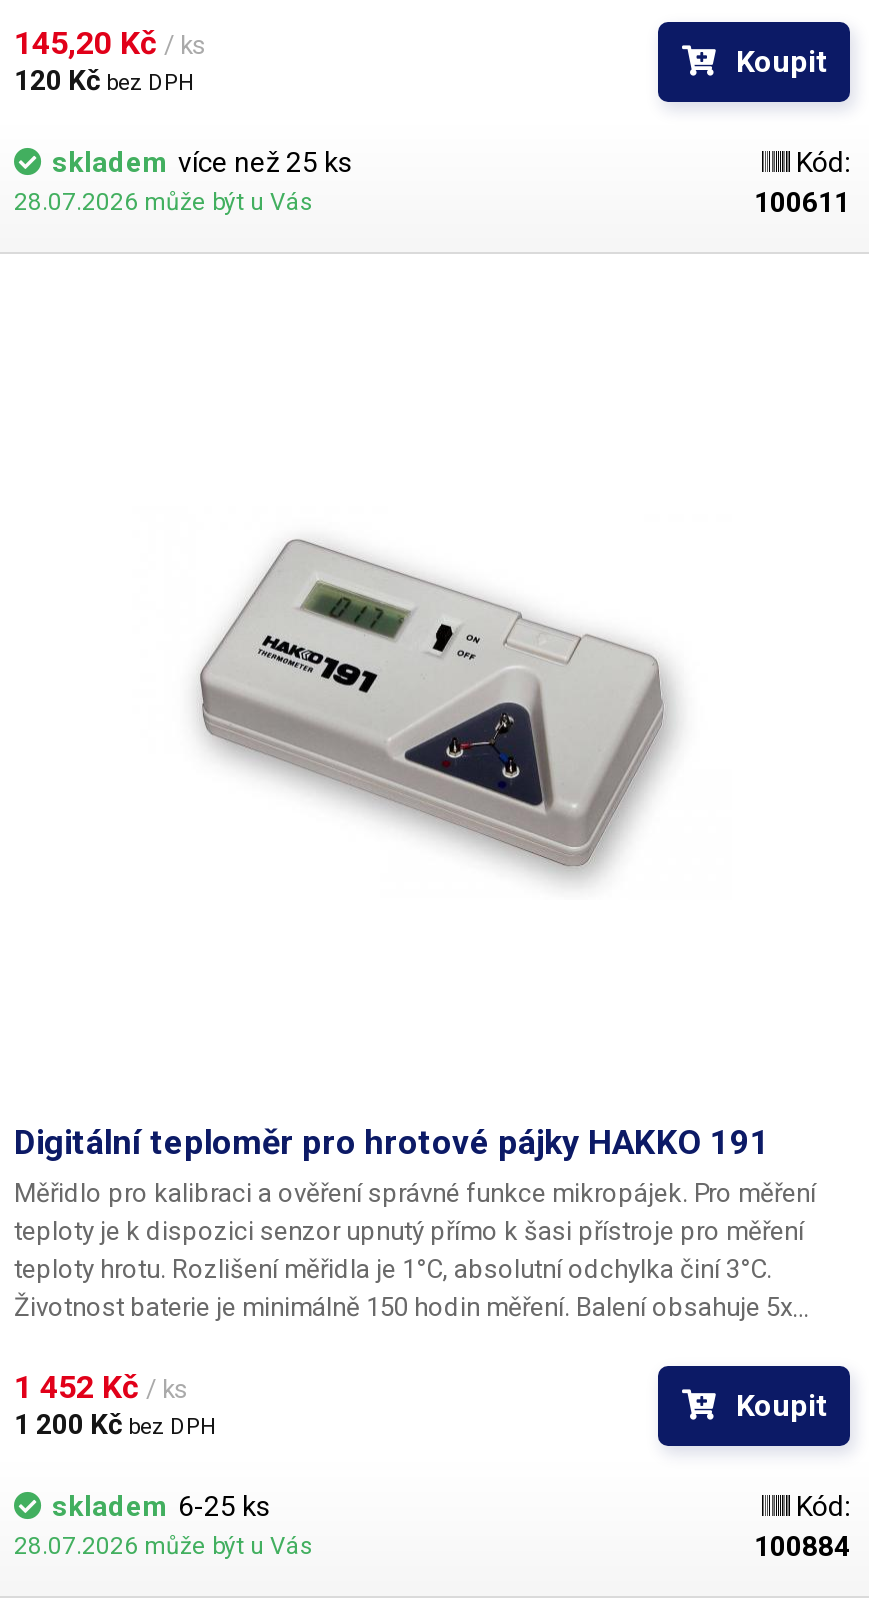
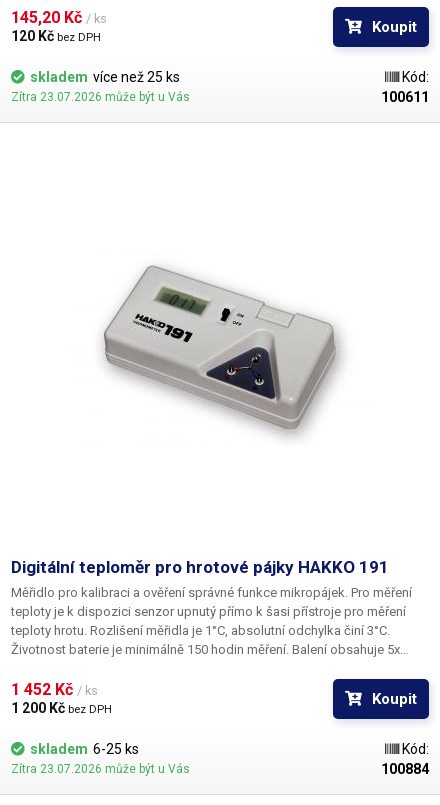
- 28.07.2026 může být u Vás
+ Zítra 23.07.2026 může být u Vás

- 28.07.2026 může být u Vás
+ Zítra 23.07.2026 může být u Vás
